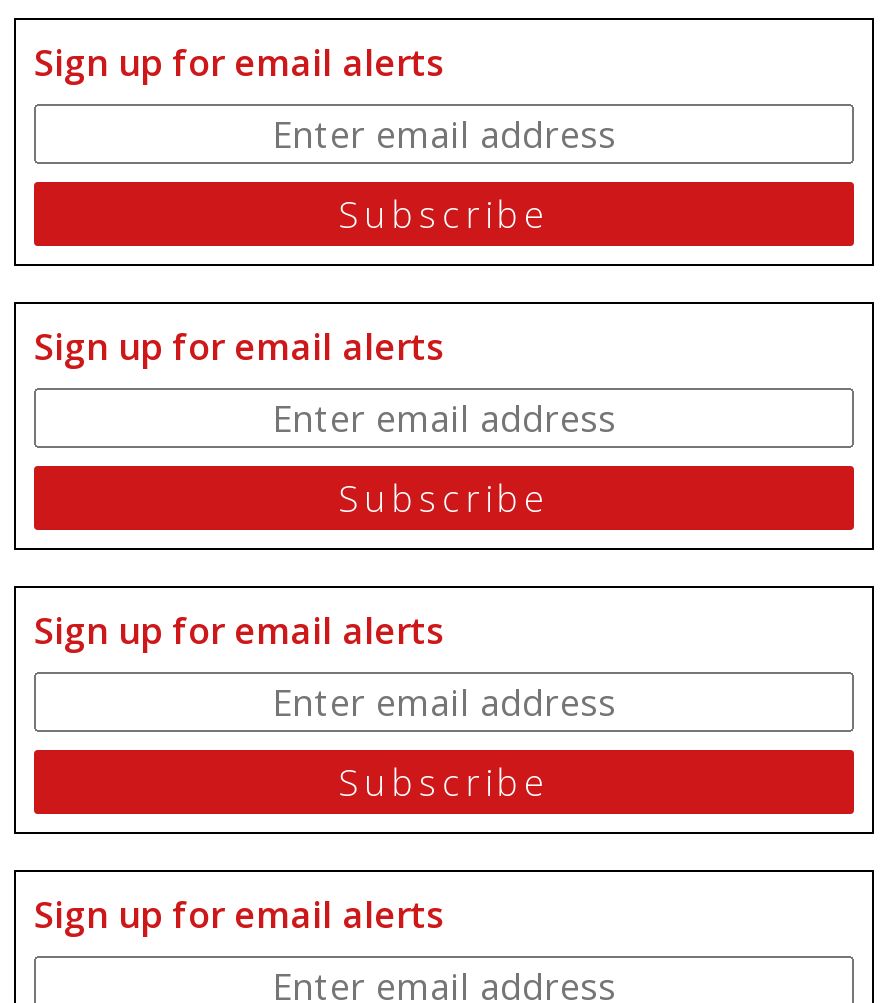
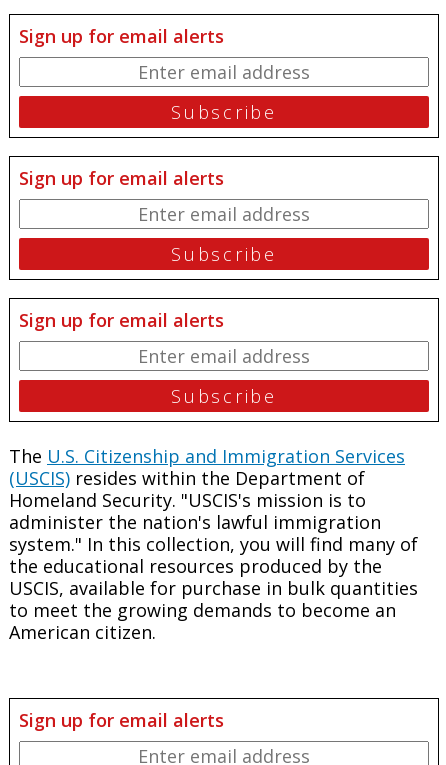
+ The U.S. Citizenship and Immigration Services
+ (USCIS)resides within the Department of
+ Homeland Security. "USCIS's mission is to
+ administer the nation's lawful immigration
+ system." In this collection, you will find many of
+ the educational resources produced by the
+ USCIS, available for purchase in bulk quantities
+ to meet the growing demands to become an
+ American citizen.
